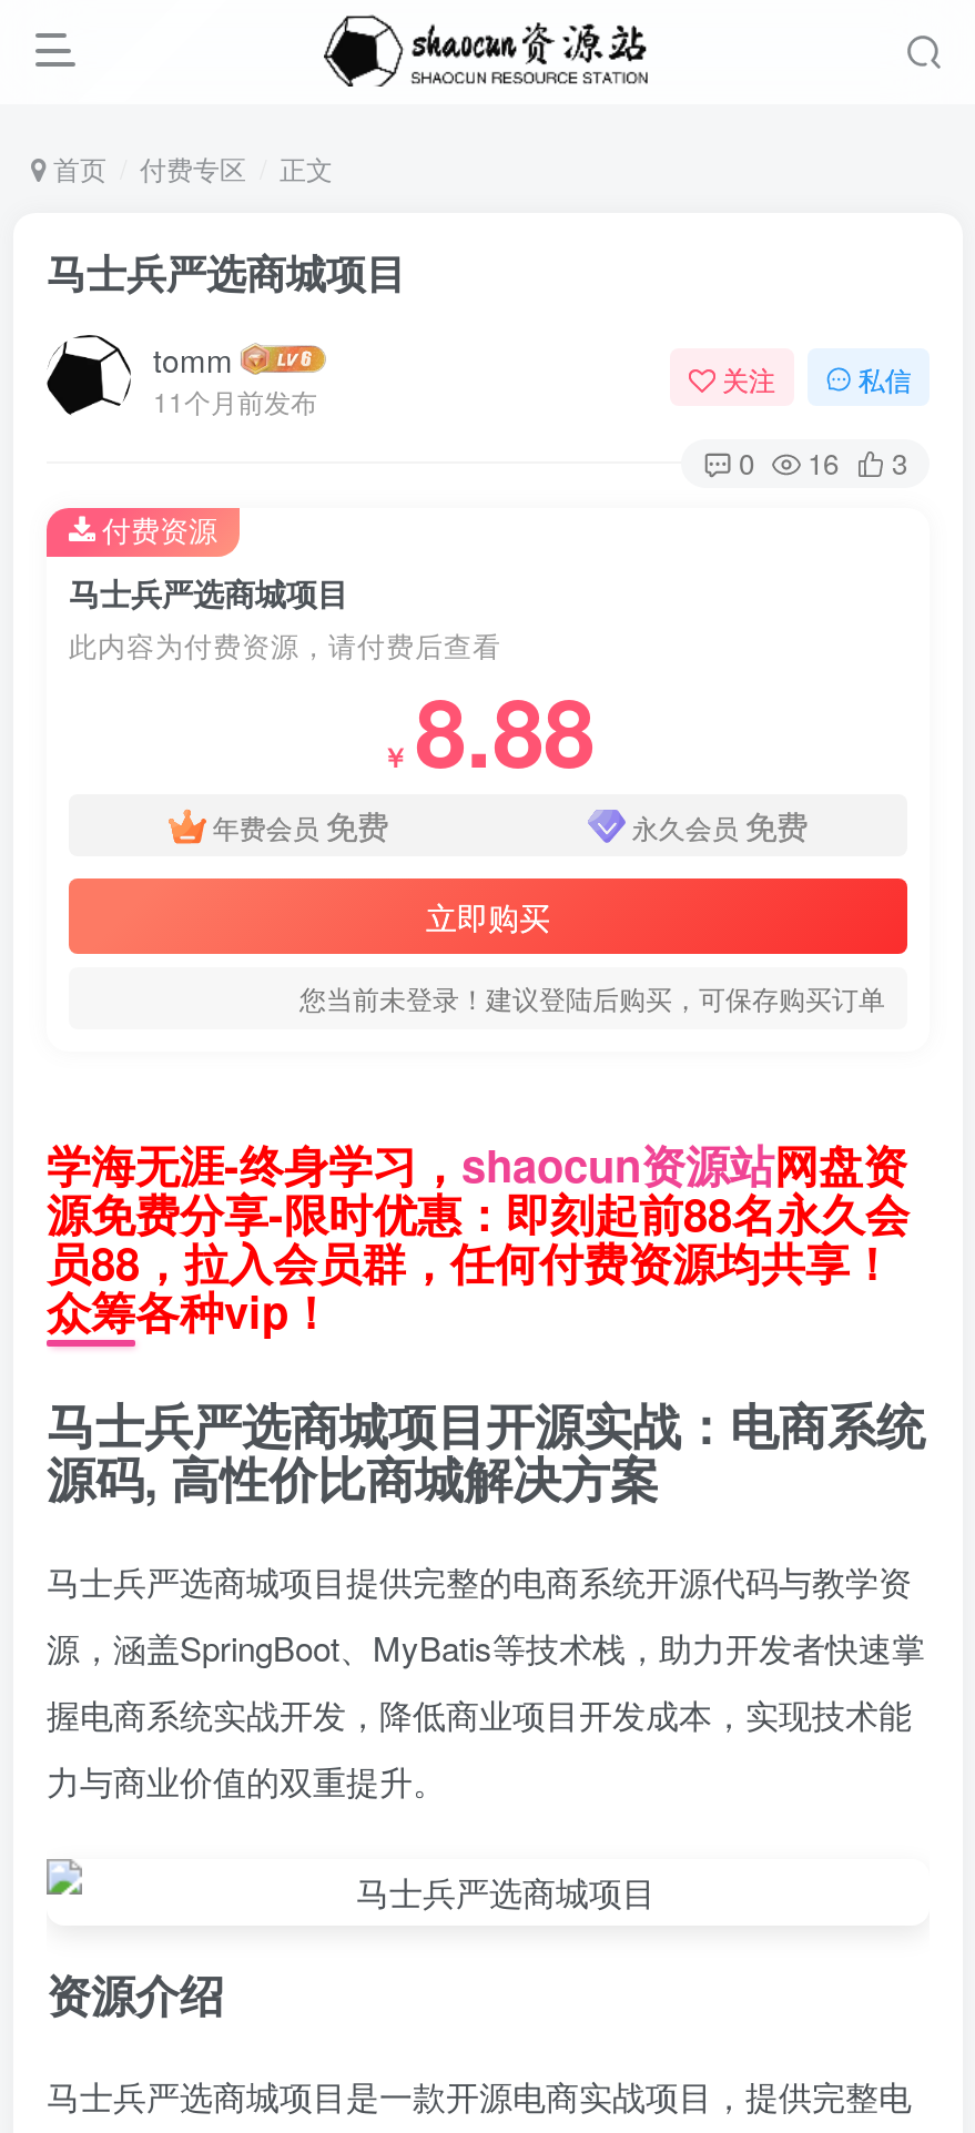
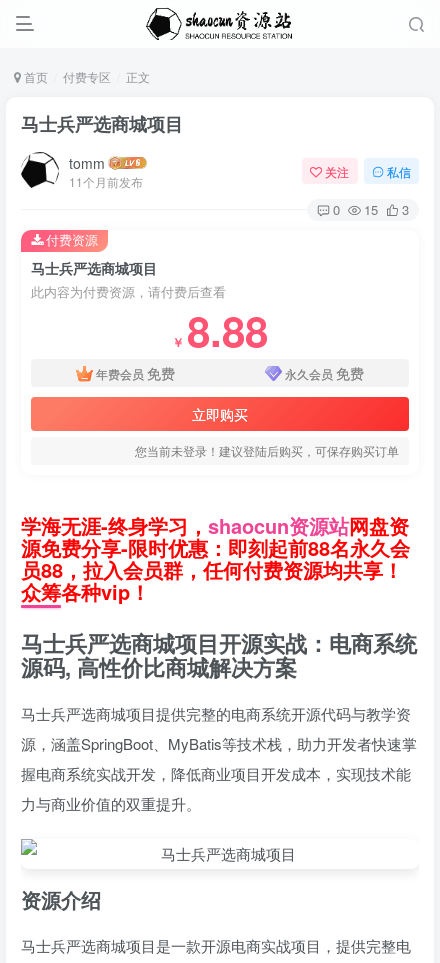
- 0 16 3
+ 0 15 3
